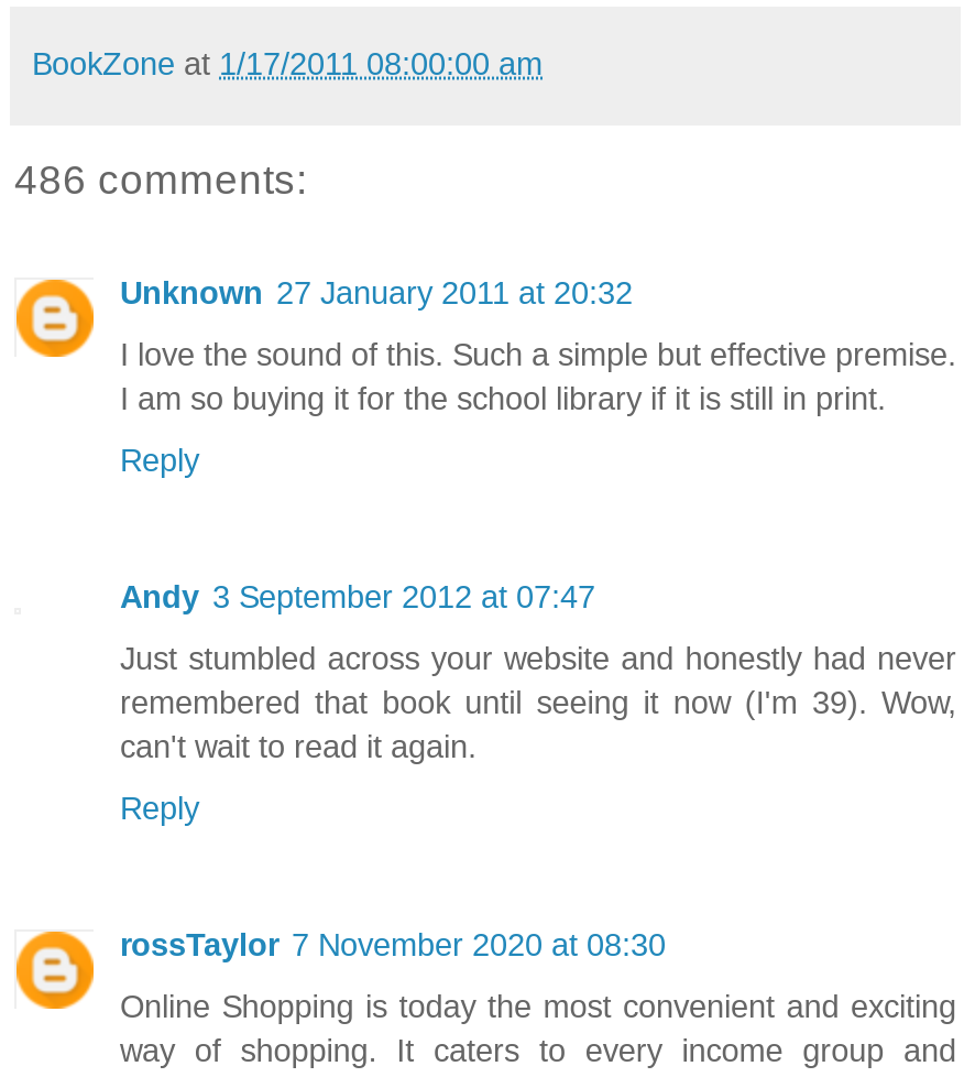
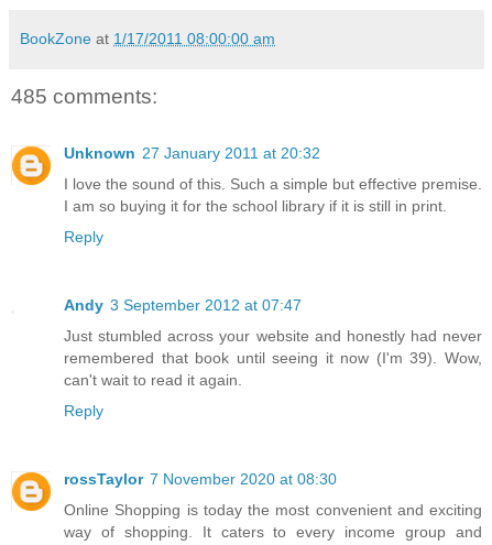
- 486 comments:
+ 485 comments:
